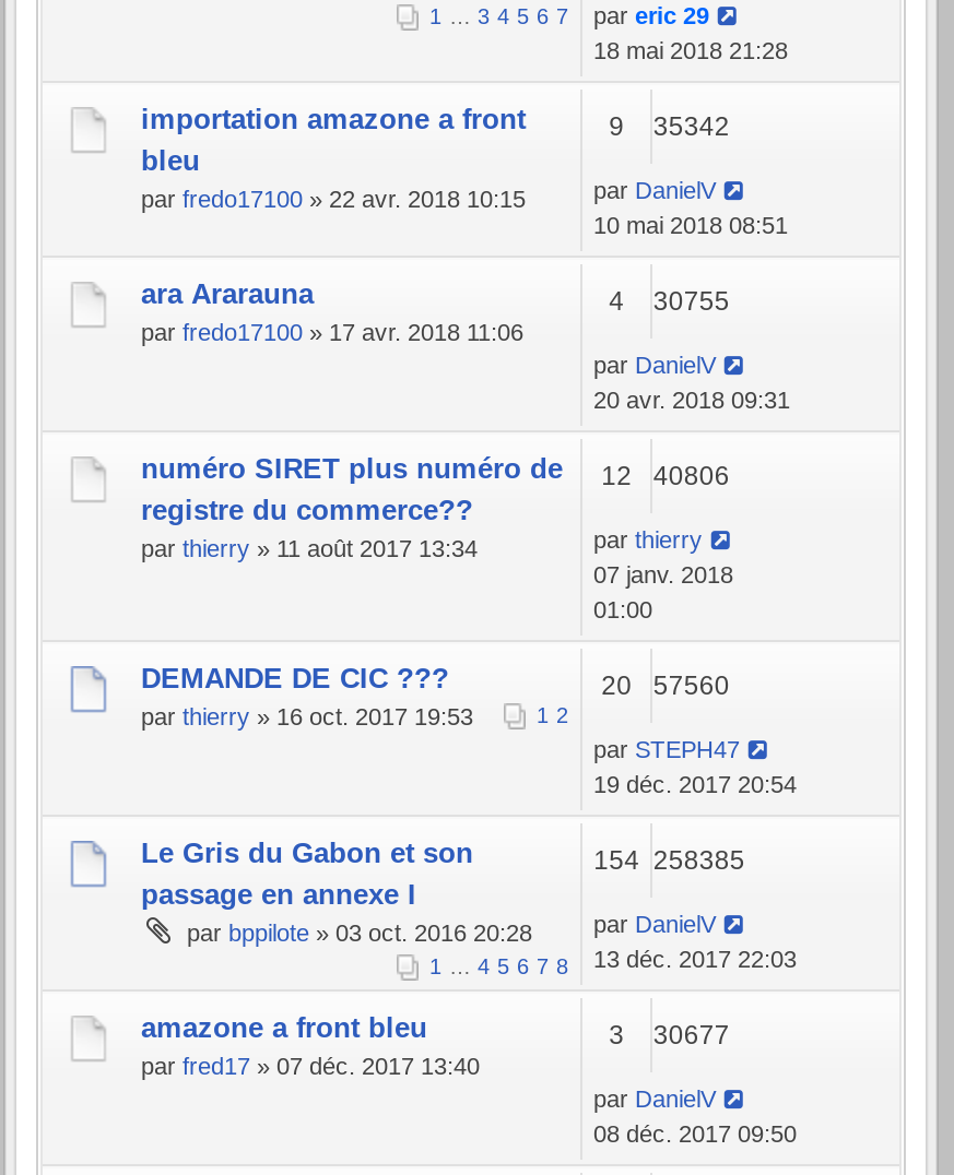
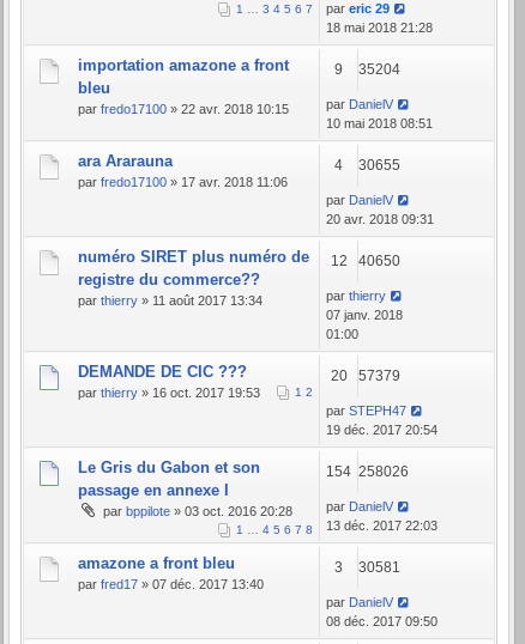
- 9 35342
+ 9 35204

- 4 30755
+ 4 30655

- numéro SIRET plus numéro de 12 40806
+ numéro SIRET plus numéro de 12 40650

- 20 57560
+ 20 57379

- 154 258385
+ 154 258026

- 3 30677
+ 3 30581
